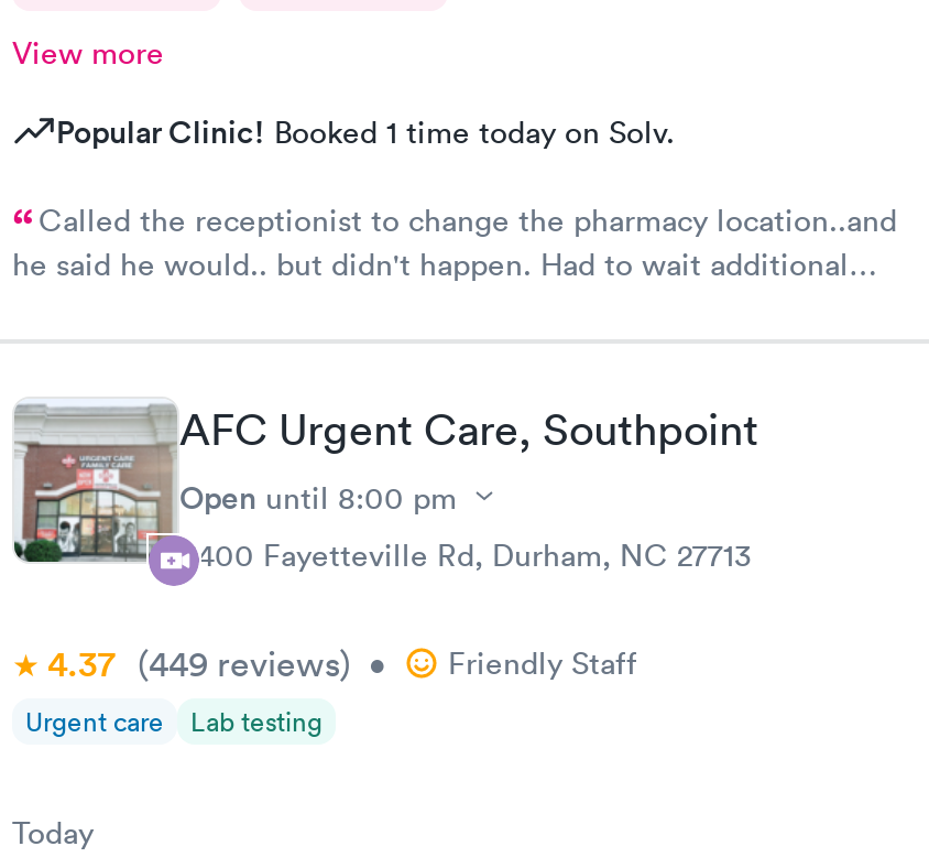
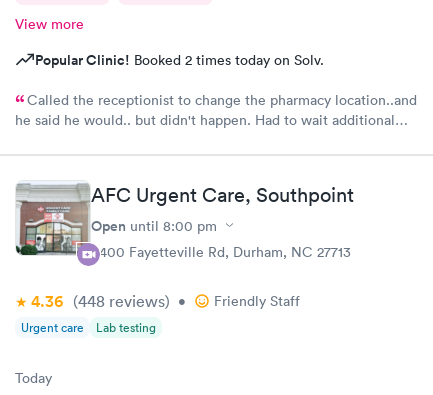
- Popular Clinic! Booked 1 time today on Solv.
+ Popular Clinic! Booked 2 times today on Solv.

- 4.37 (449 reviews) • Friendly Staff
+ 4.36 (448 reviews) • Friendly Staff
